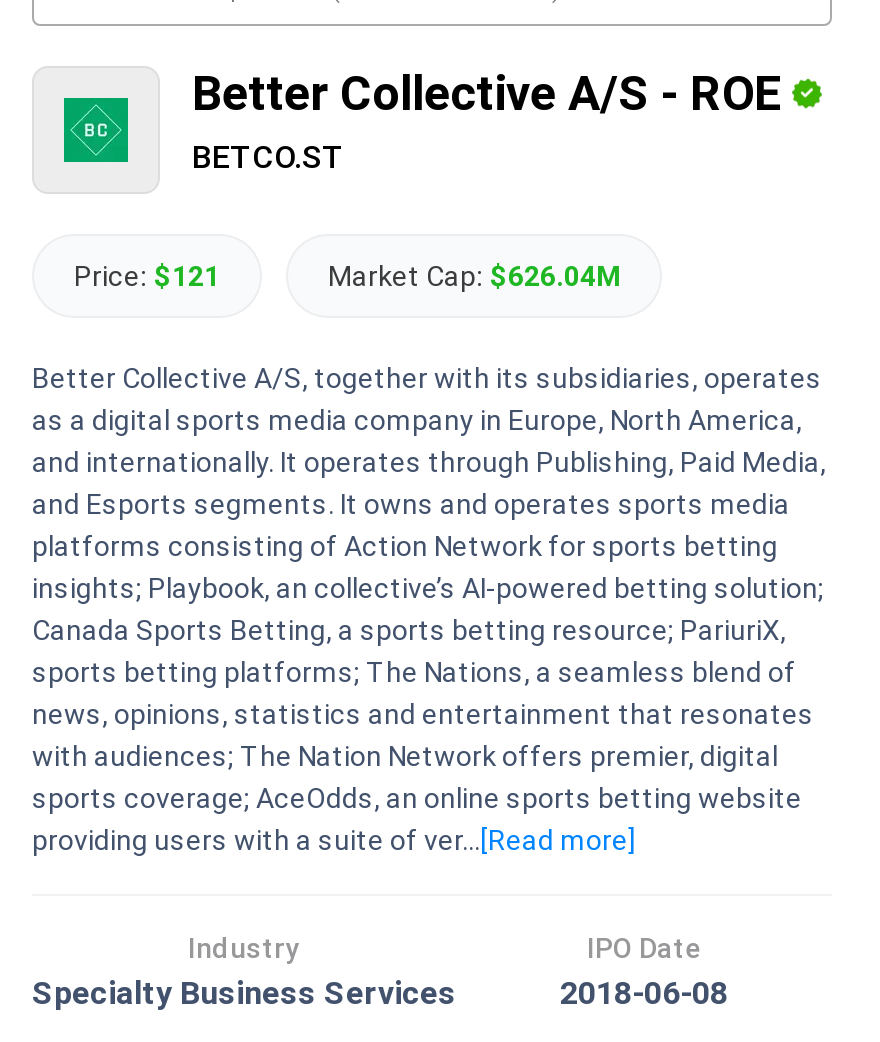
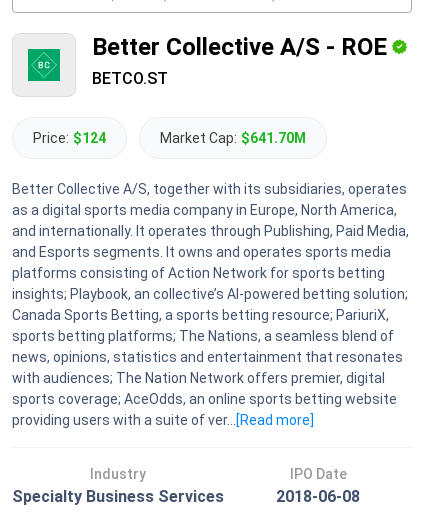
- Price: $121
+ Price: $124

- Market Cap: $626.04M
+ Market Cap: $641.70M
